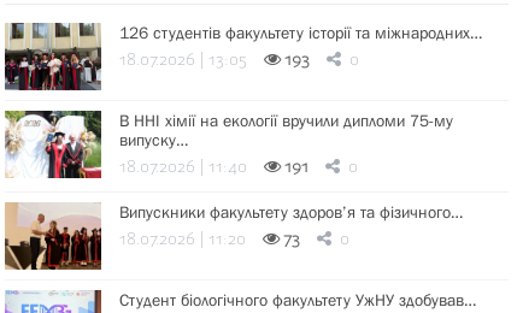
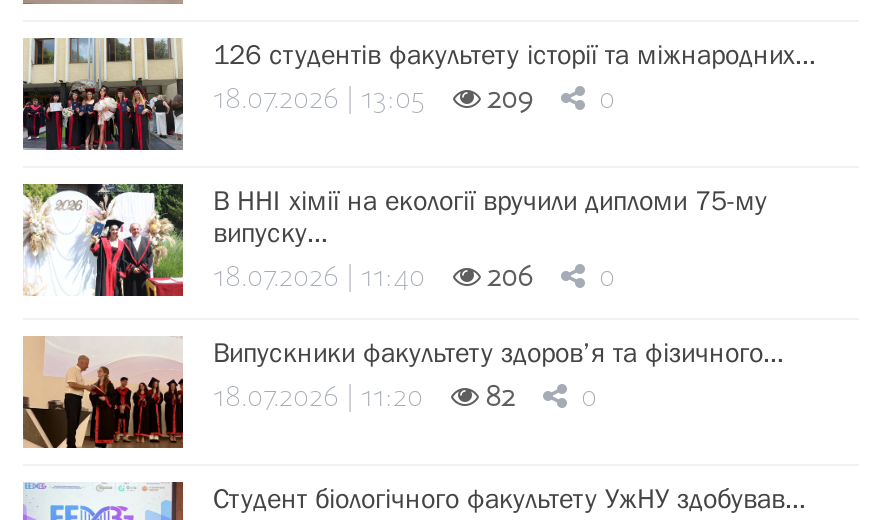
- 193
+ 209

- 191
+ 206

- 73
+ 82
